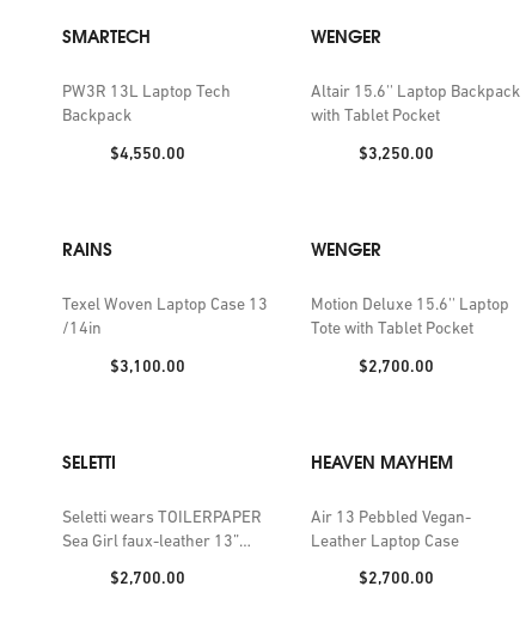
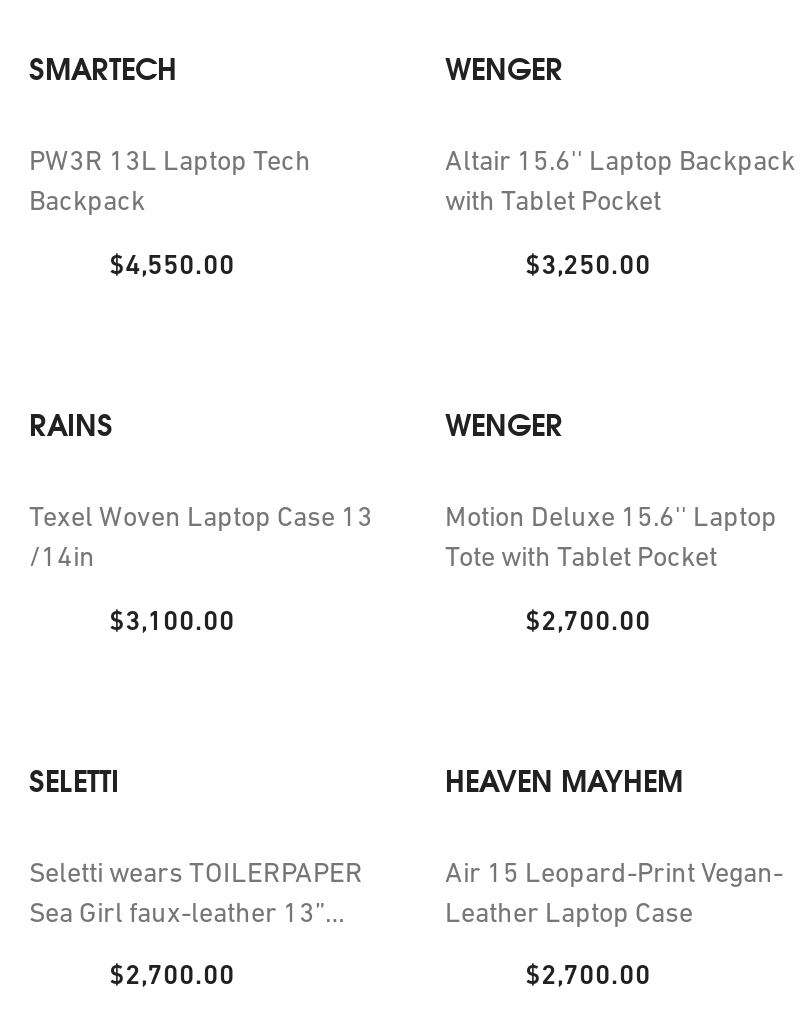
- Air 13 Pebbled Vegan-
+ Air 15 Leopard-Print Vegan-
